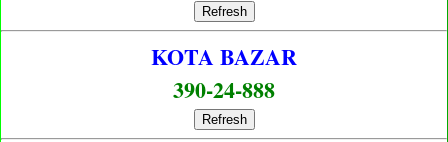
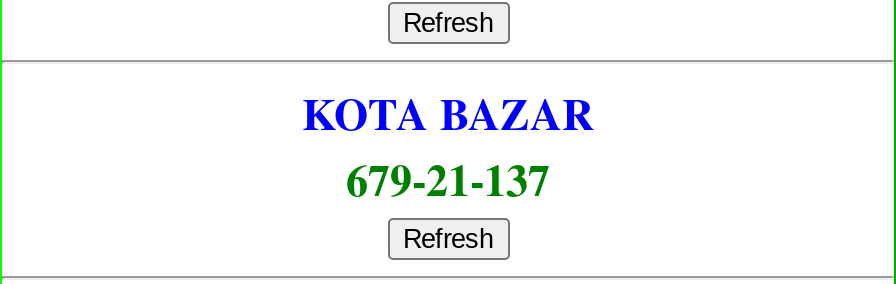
- 390-24-888
+ 679-21-137
